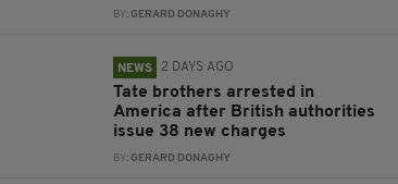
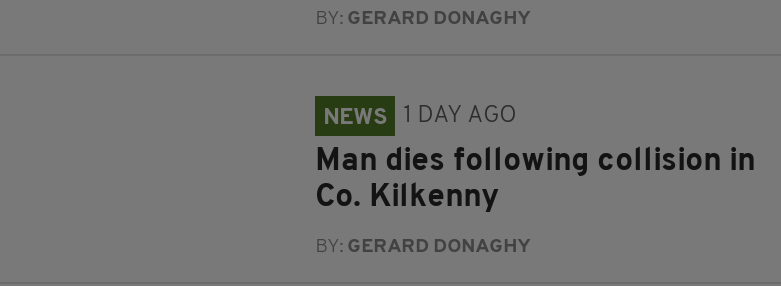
- NEWS 2 DAYS AGO
+ NEWS 1 DAY AGO

- Tate brothers arrested in
- America after British authorities
- issue 38 new charges
+ Man dies following collision in
+ Co. Kilkenny
